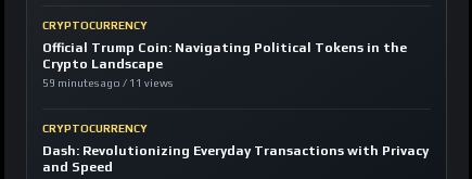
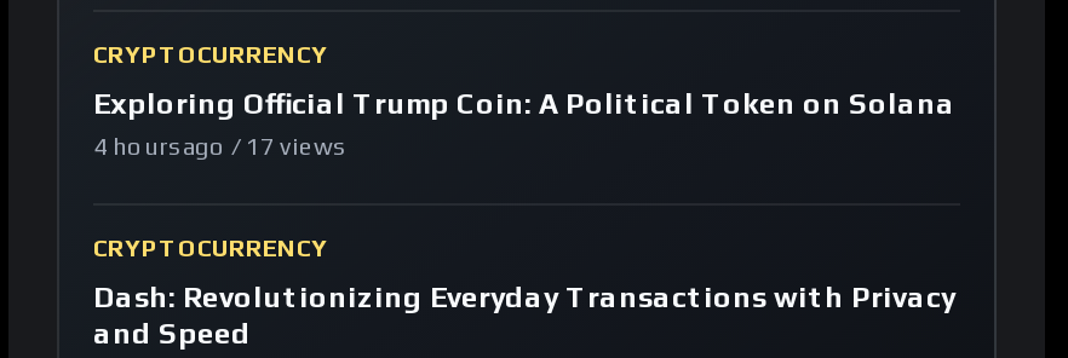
- Official Trump Coin: Navigating Political Tokens in the
- Crypto Landscape
- 59 minutes ago / 11 views
+ Exploring Official Trump Coin: A Political Token on Solana
+ 4 hours ago / 17 views
